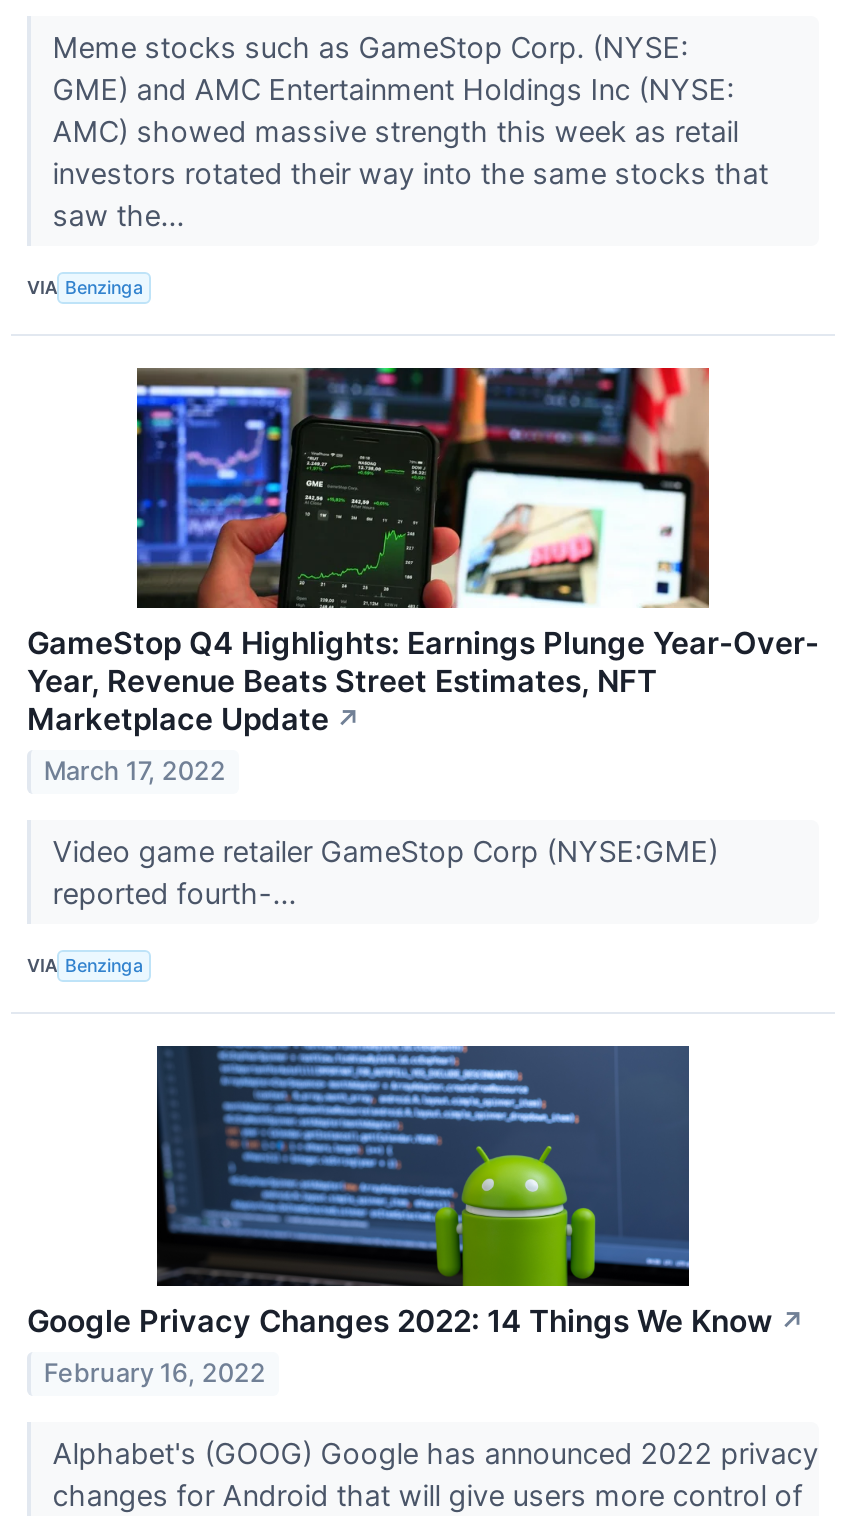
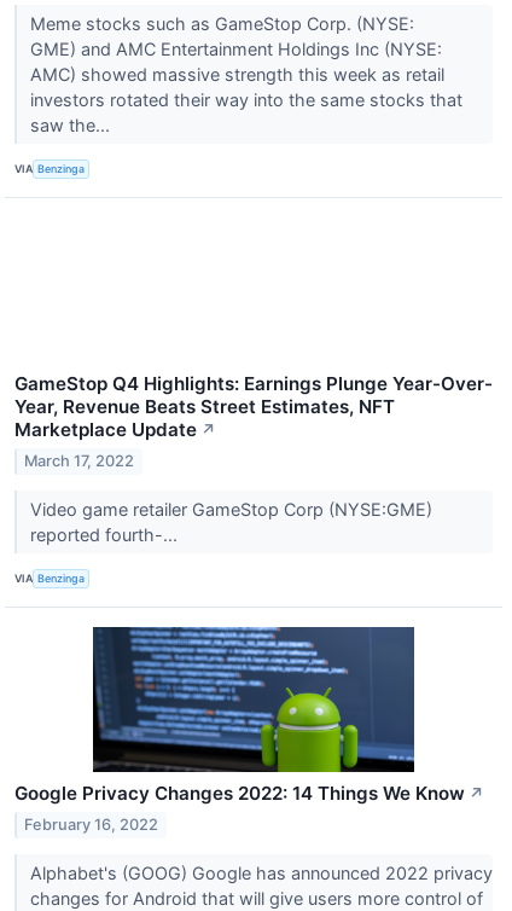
- [image]
